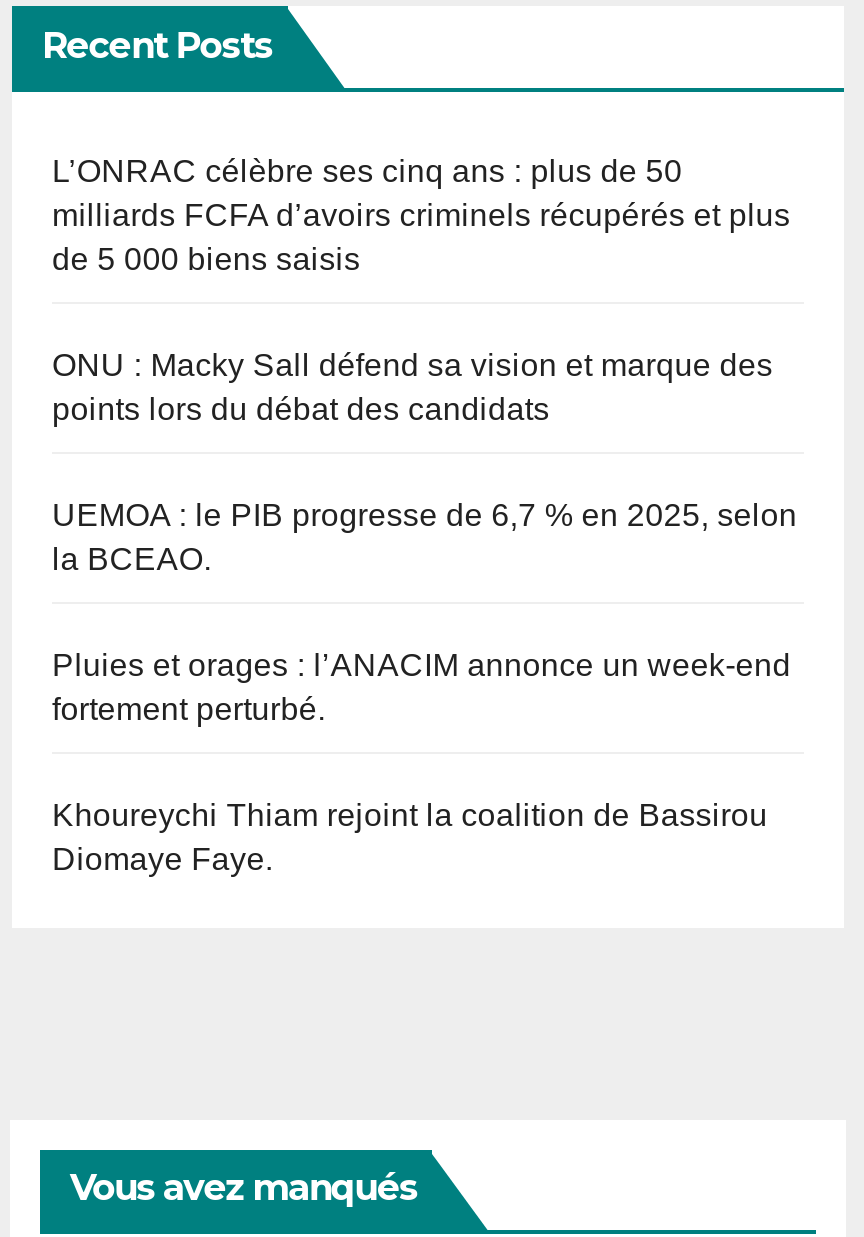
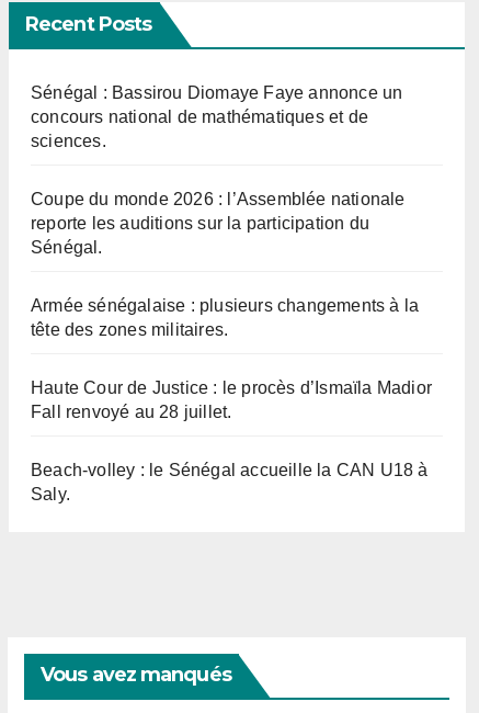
- L’ONRAC célèbre ses cinq ans : plus de 50
- milliards FCFA d’avoirs criminels récupérés et plus
- de 5 000 biens saisis
+ Sénégal : Bassirou Diomaye Faye annonce un
+ concours national de mathématiques et de
+ sciences.

- ONU : Macky Sall défend sa vision et marque des
- points lors du débat des candidats
+ Coupe du monde 2026 : l’Assemblée nationale
+ reporte les auditions sur la participation du
+ Sénégal.

- UEMOA : le PIB progresse de 6,7 % en 2025, selon
- la BCEAO.
+ Armée sénégalaise : plusieurs changements à la
+ tête des zones militaires.

- Pluies et orages : l’ANACIM annonce un week-end
- fortement perturbé.
+ Haute Cour de Justice : le procès d’Ismaïla Madior
+ Fall renvoyé au 28 juillet.

- Khoureychi Thiam rejoint la coalition de Bassirou
- Diomaye Faye.
+ Beach-volley : le Sénégal accueille la CAN U18 à
+ Saly.
